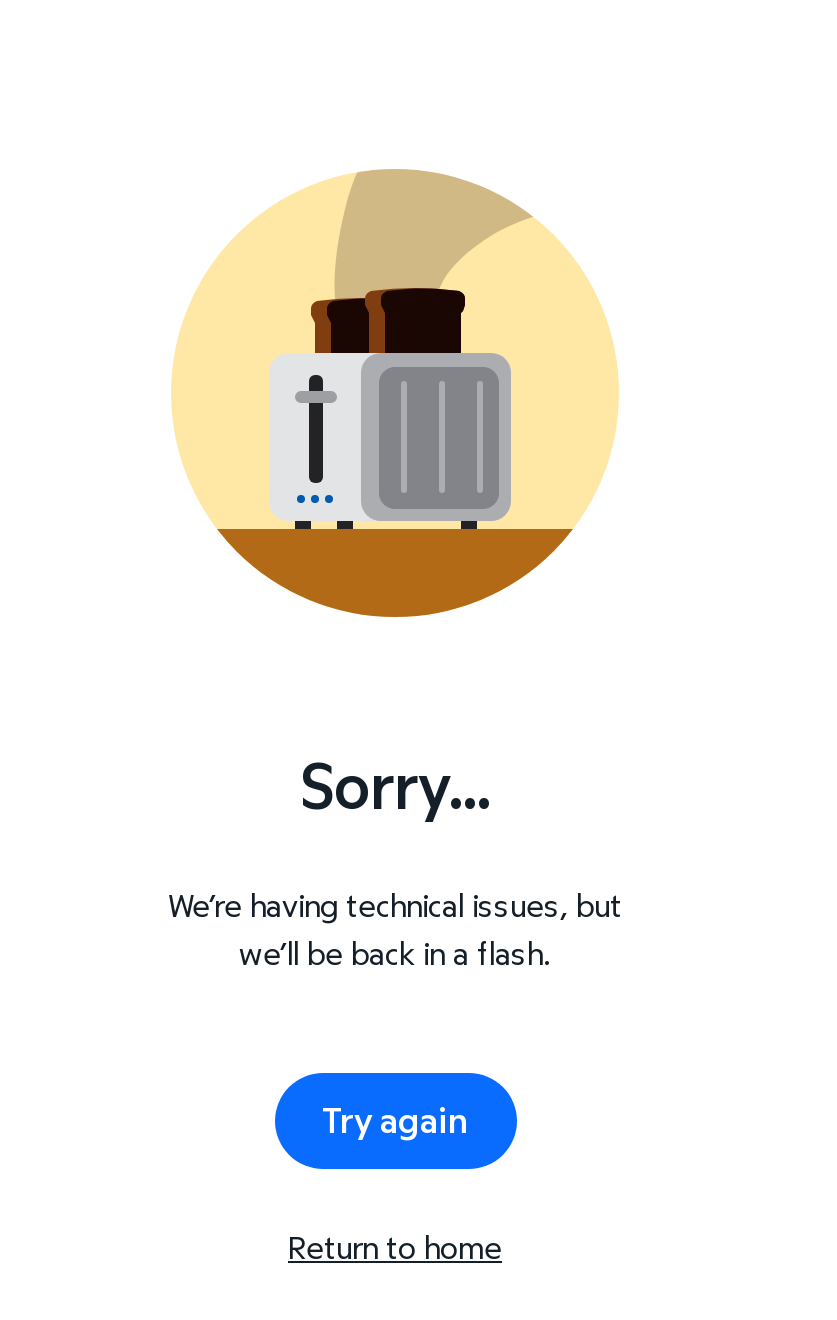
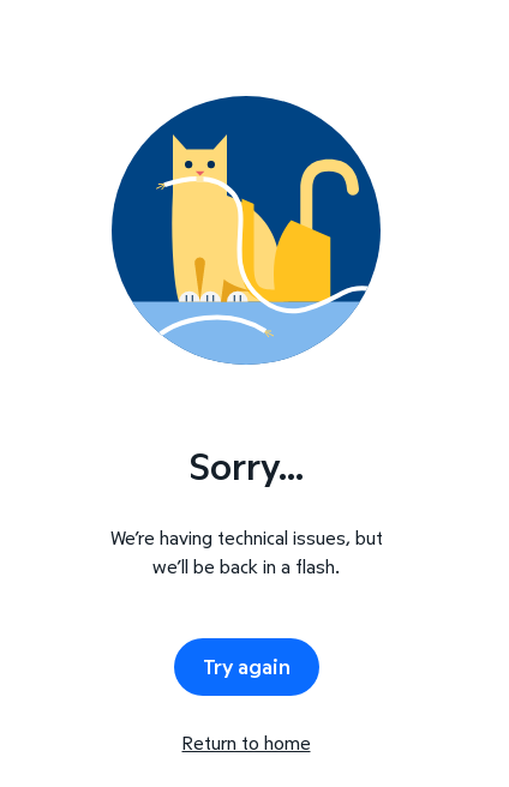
- [image]
+ [image]
